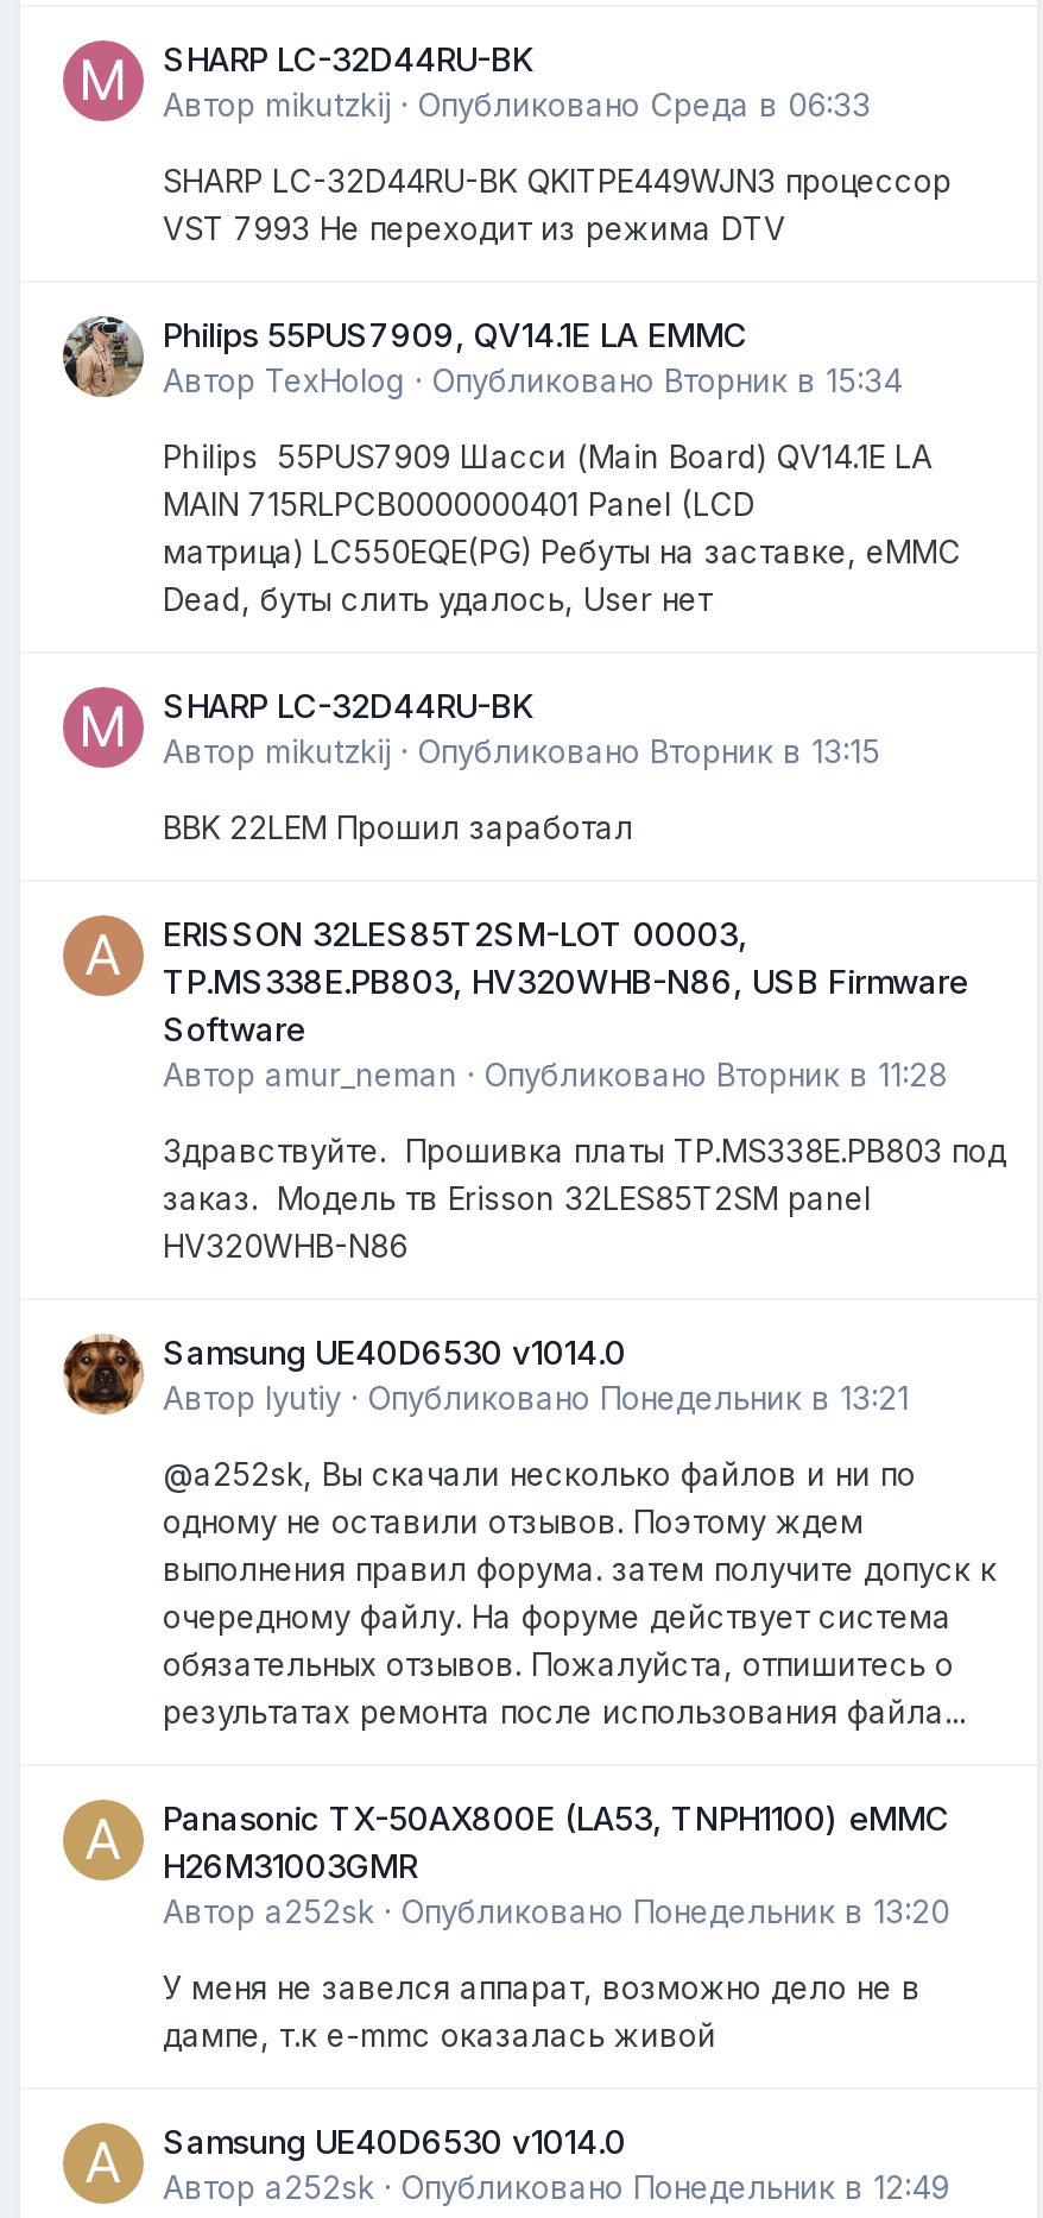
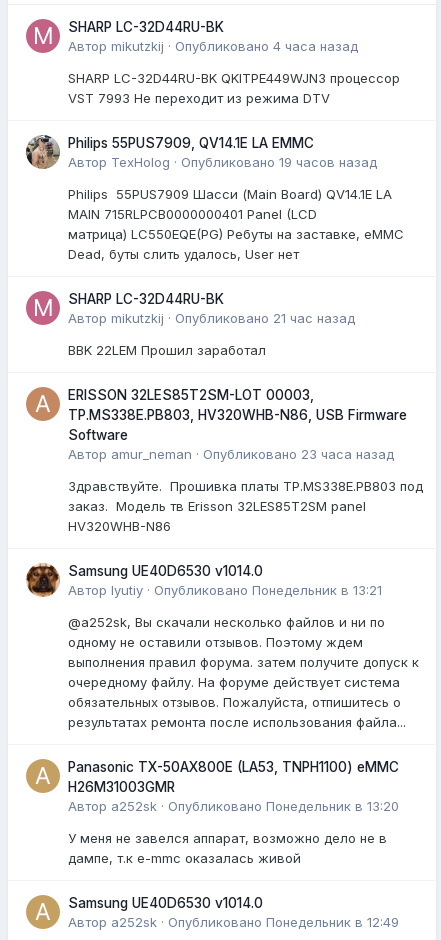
- Автор mikutzkij · Опубликовано Среда в 06:33
+ Автор mikutzkij · Опубликовано 4 часа назад

- Автор TexHolog · Опубликовано Вторник в 15:34
+ Автор TexHolog · Опубликовано 19 часов назад

- Автор mikutzkij · Опубликовано Вторник в 13:15
+ Автор mikutzkij · Опубликовано 21 час назад

- Автор amur_neman · Опубликовано Вторник в 11:28
+ Автор amur_neman · Опубликовано 23 часа назад
